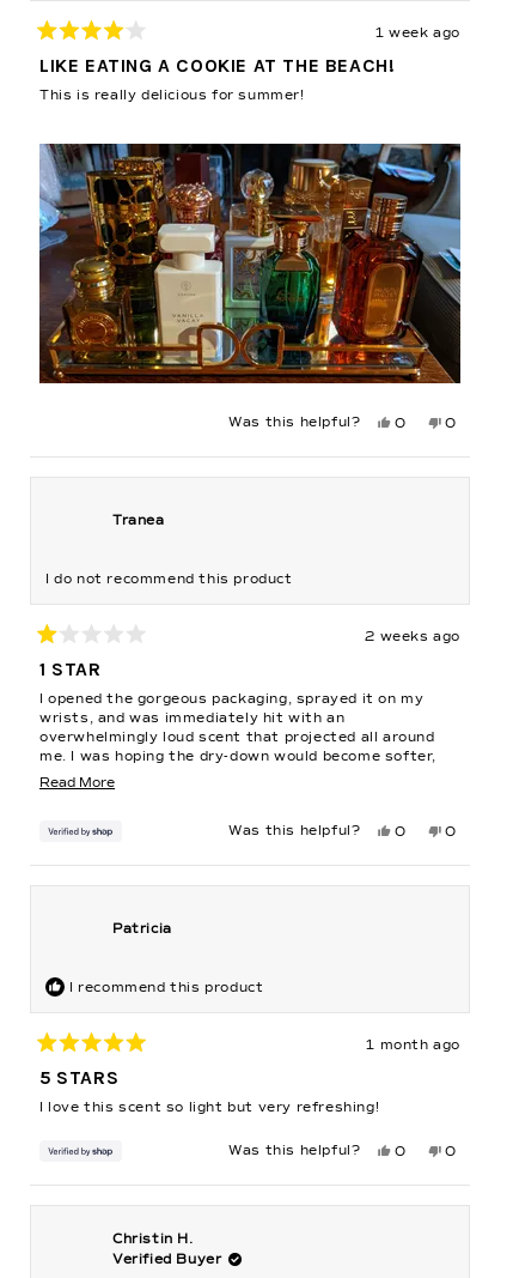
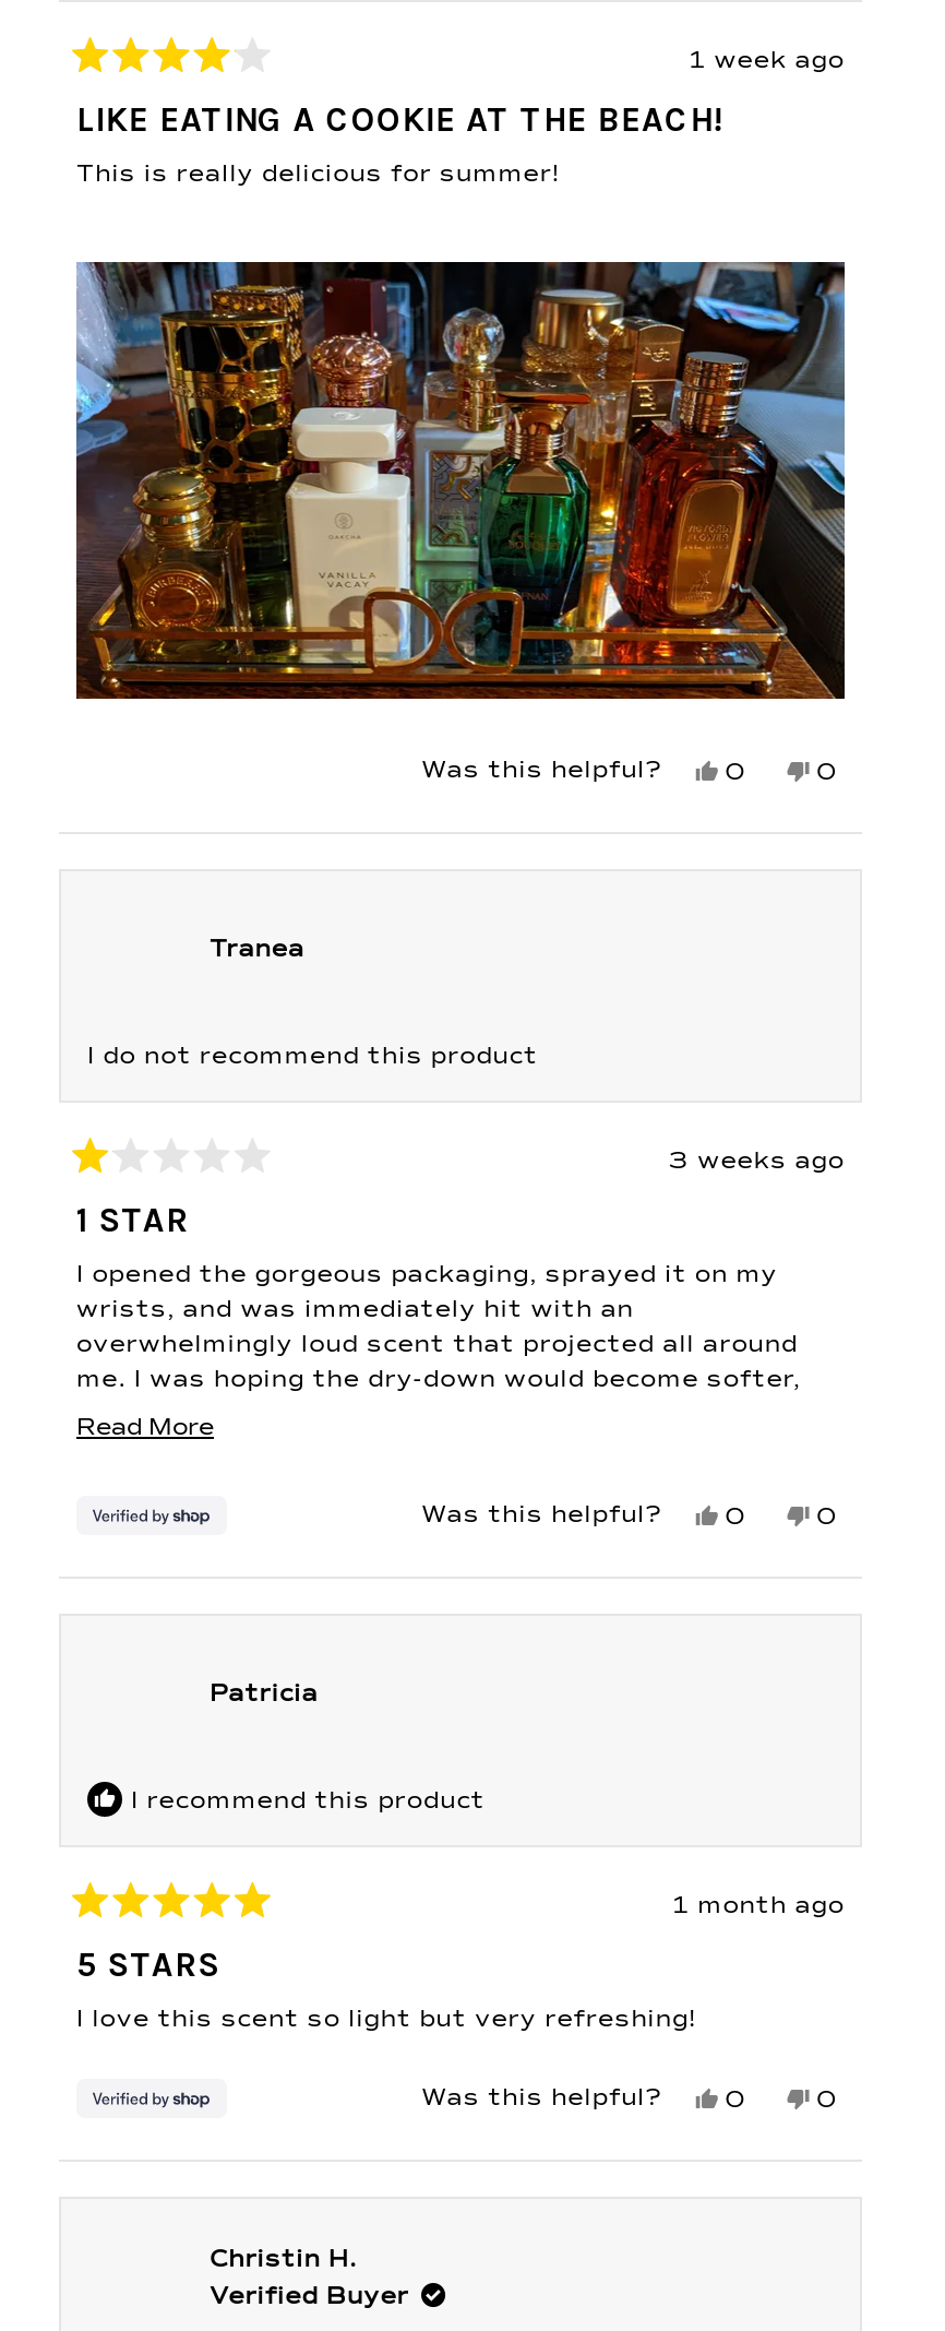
- 2 weeks ago
+ 3 weeks ago
